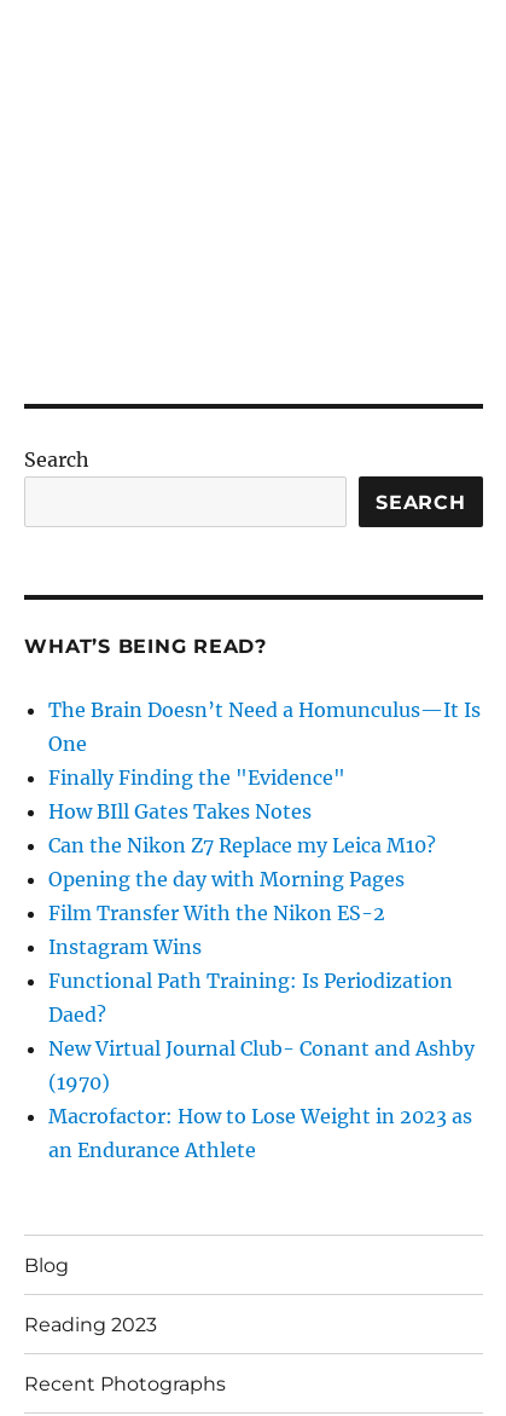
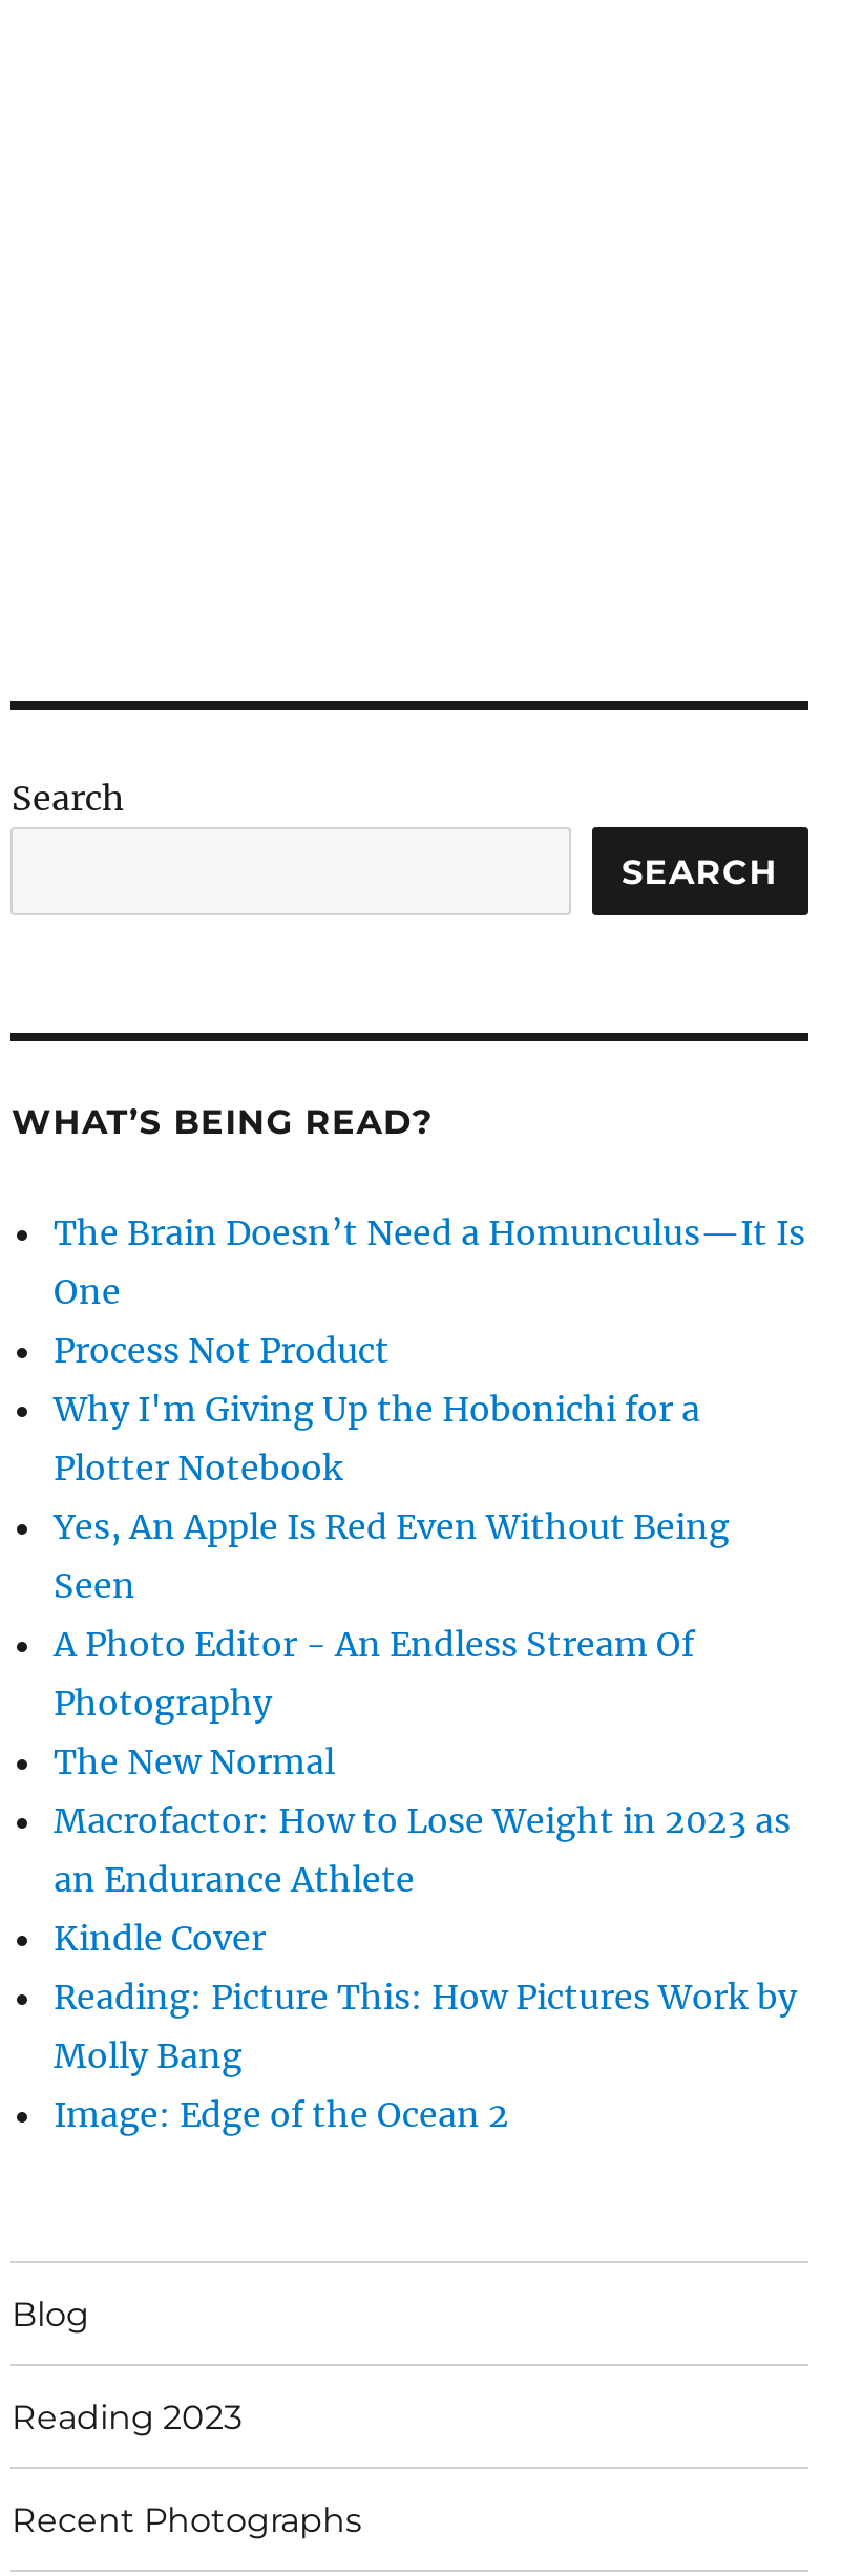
- Finally Finding the "Evidence"
- How BIll Gates Takes Notes
- Can the Nikon Z7 Replace my Leica M10?
- Opening the day with Morning Pages
- Film Transfer With the Nikon ES-2
- Instagram Wins
- Functional Path Training: Is Periodization
- Daed?
- New Virtual Journal Club- Conant and Ashby
- (1970)
+ Process Not Product
+ Why I'm Giving Up the Hobonichi for a
+ Plotter Notebook
+ Yes, An Apple Is Red Even Without Being
+ Seen
+ A Photo Editor - An Endless Stream Of
+ Photography
+ The New Normal

moved up: Macrofactor: How to Lose Weight in 2023 as | an Endurance Athlete

+ Kindle Cover
+ Reading: Picture This: How Pictures Work by
+ Molly Bang
+ Image: Edge of the Ocean 2
